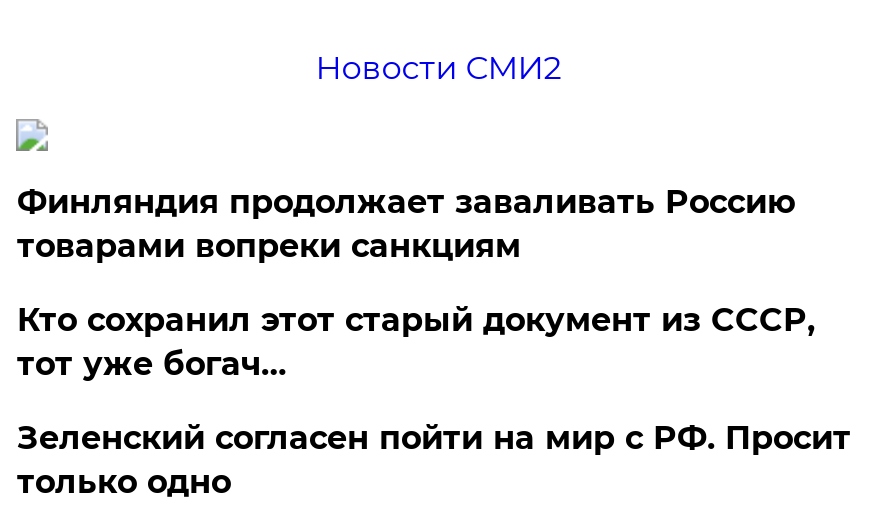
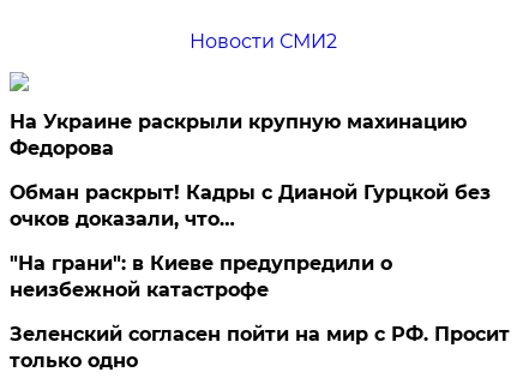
- Финляндия продолжает заваливать Россию
- товарами вопреки санкциям
- Кто сохранил этот старый документ из СССР,
- тот уже богач…
+ На Украине раскрыли крупную махинацию
+ Федорова
+ Обман раскрыт! Кадры с Дианой Гурцкой без
+ очков доказали, что…
+ "На грани": в Киеве предупредили о
+ неизбежной катастрофе
